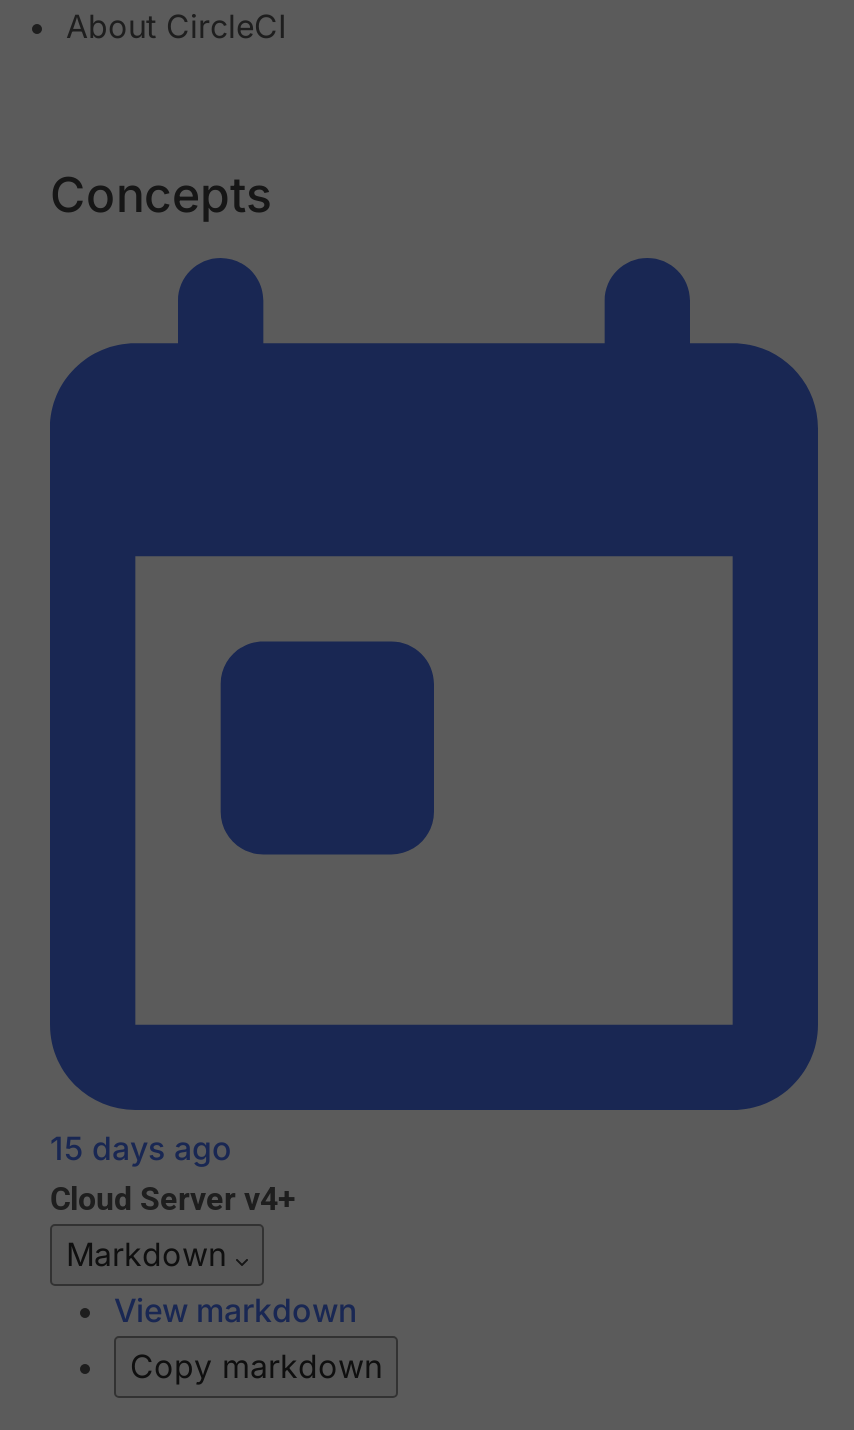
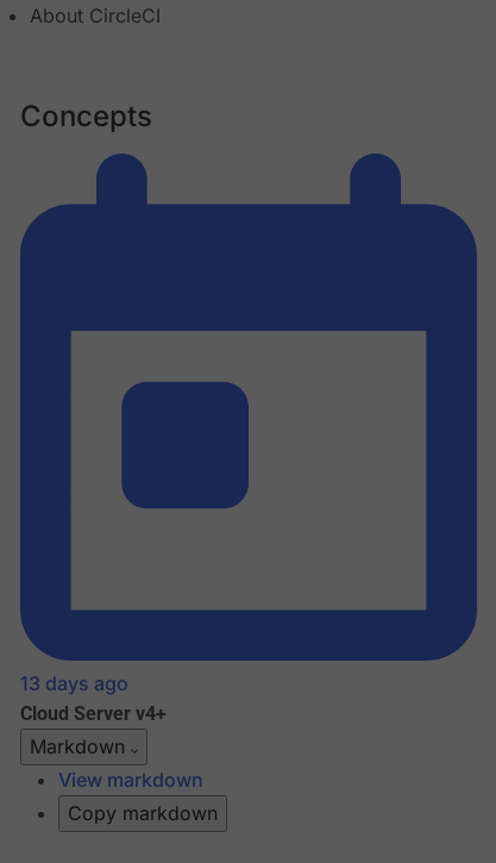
- 15 days ago
+ 13 days ago
